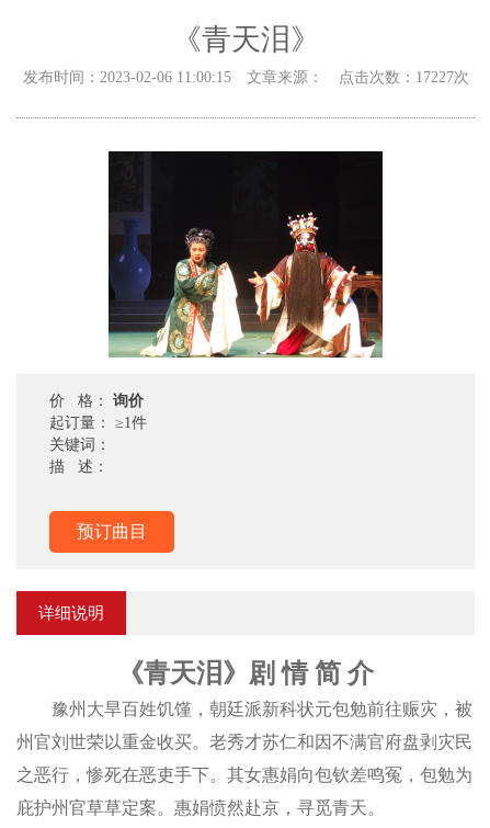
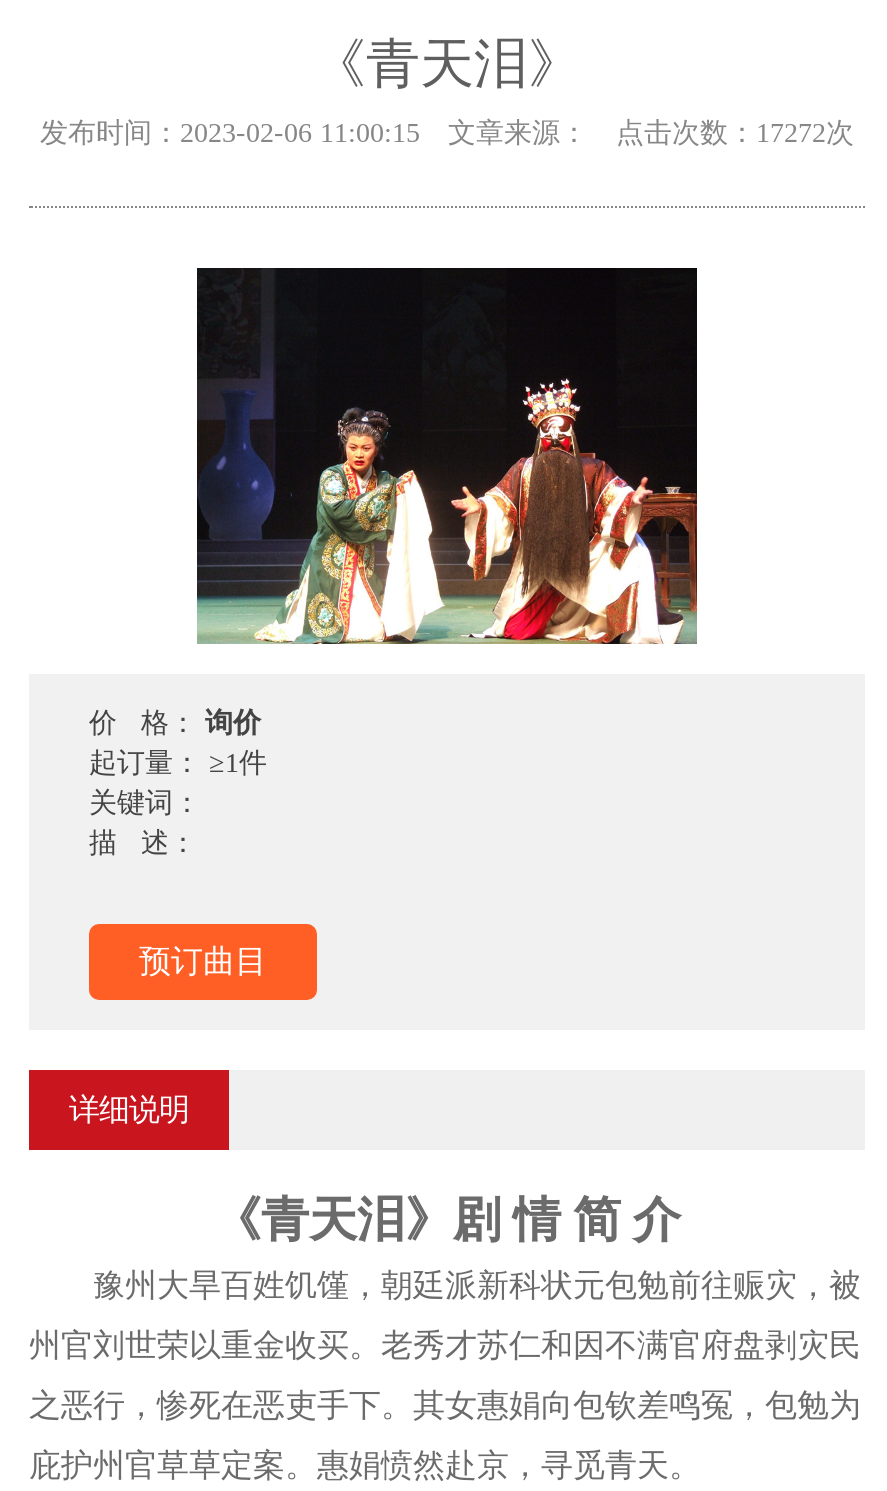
- 发布时间：2023-02-06 11:00:15 文章来源： 点击次数：17227次
+ 发布时间：2023-02-06 11:00:15 文章来源： 点击次数：17272次
